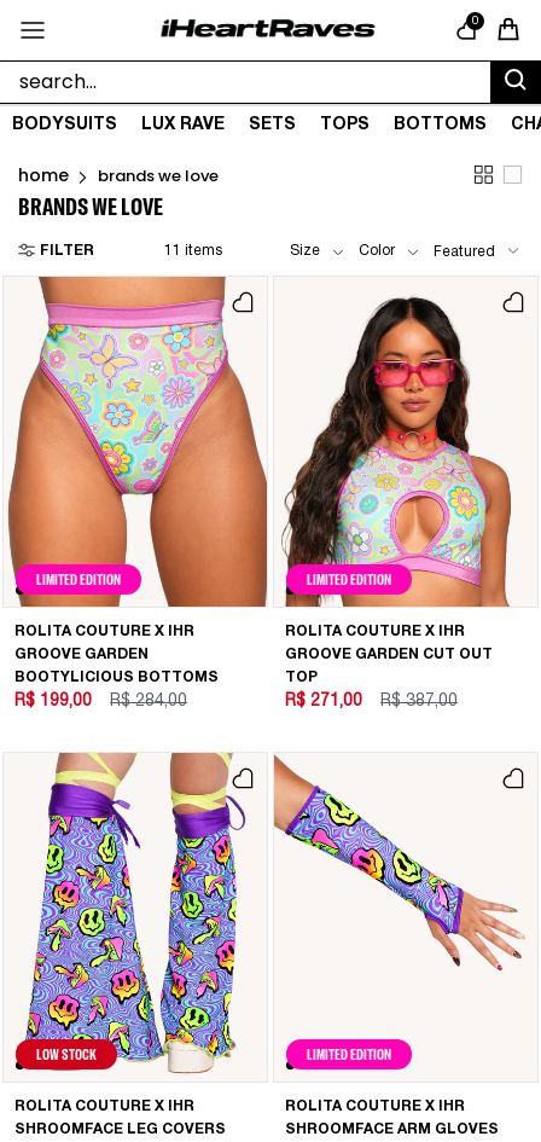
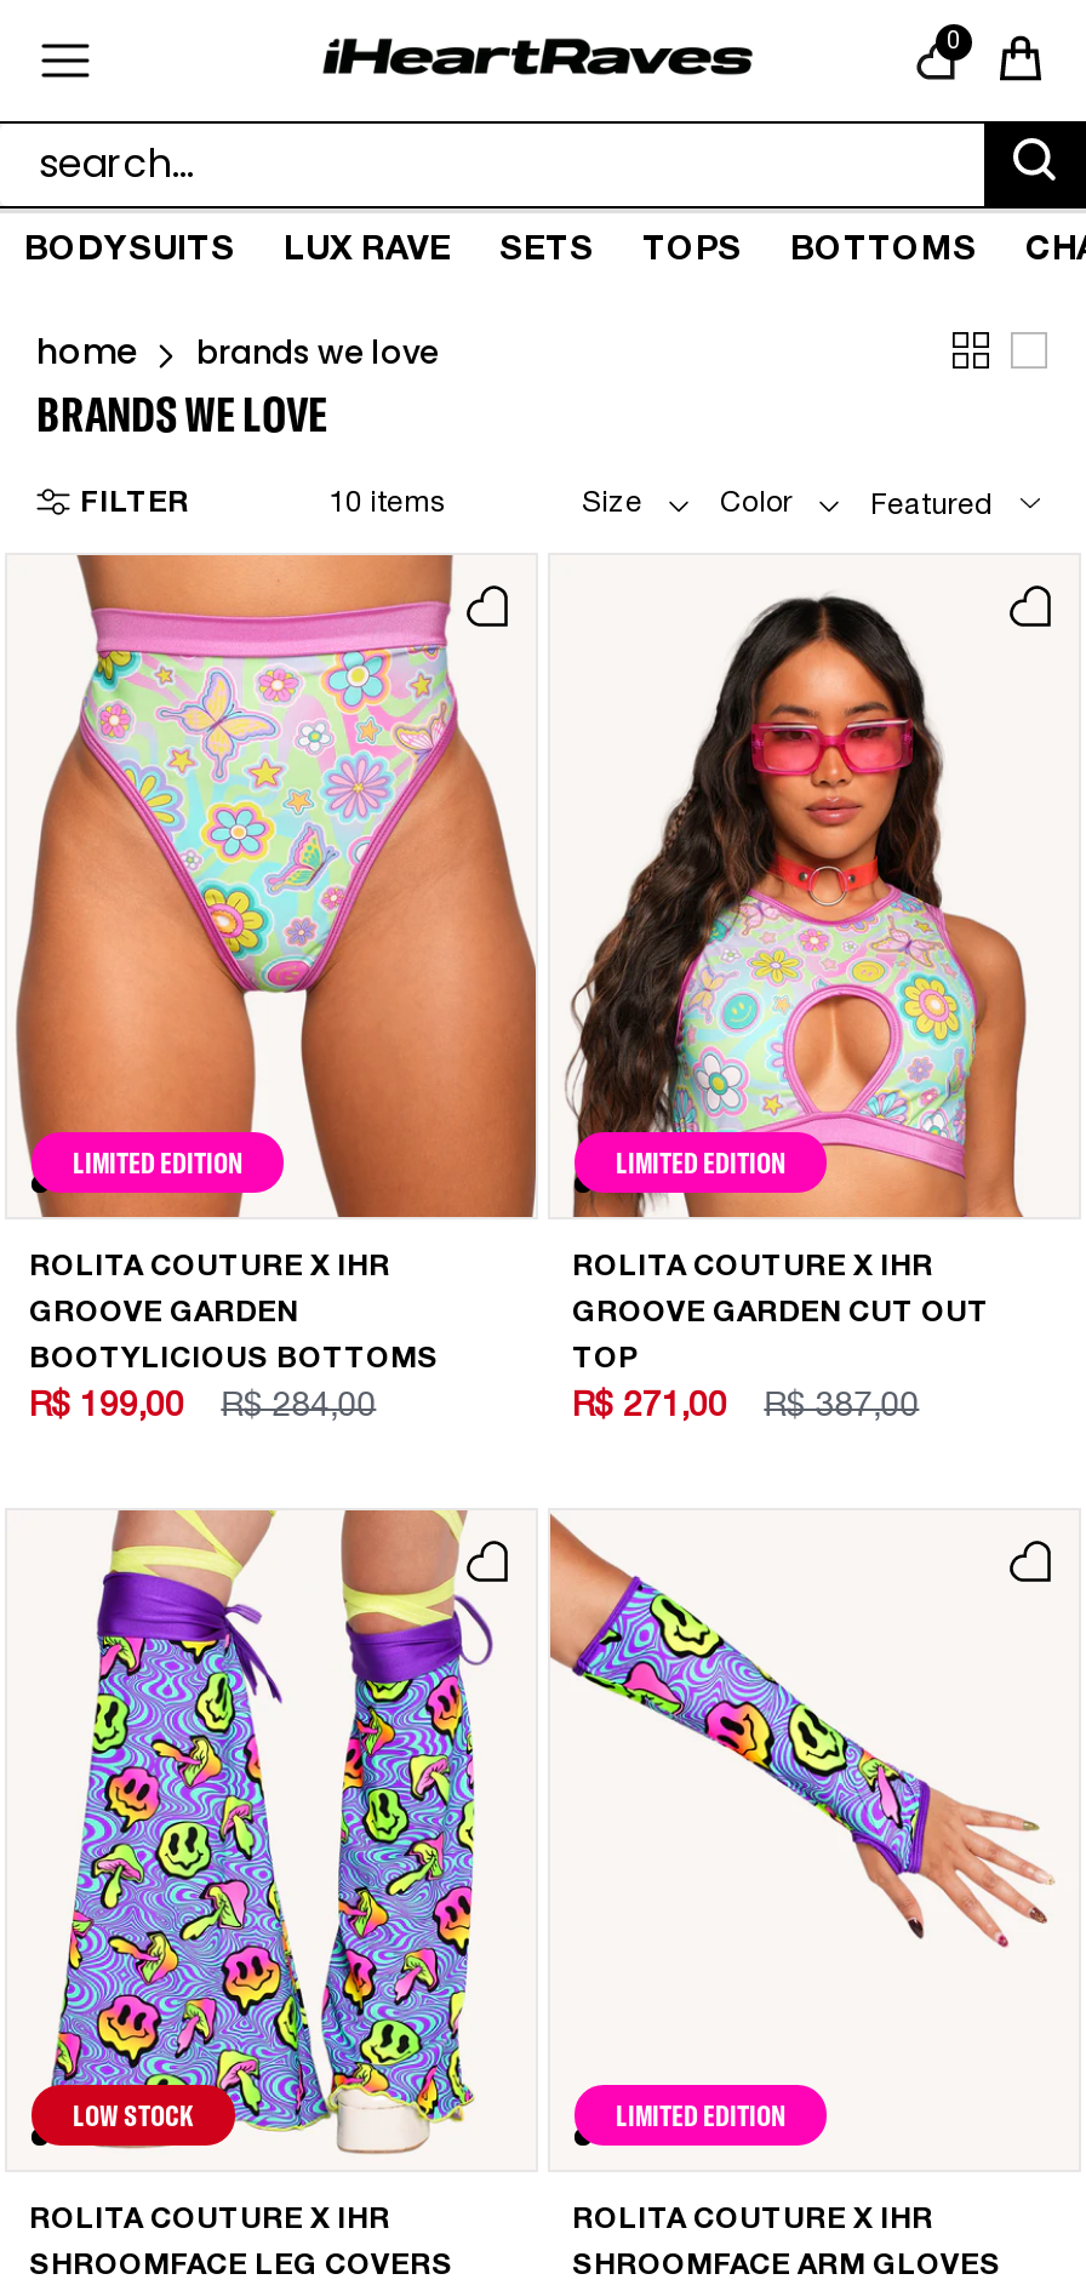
- 11 items
+ 10 items
